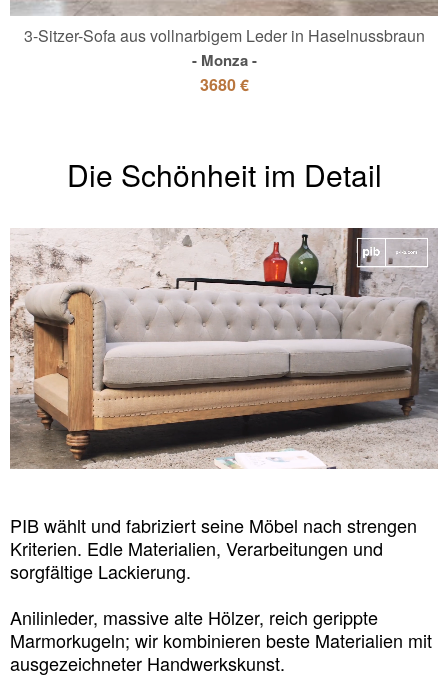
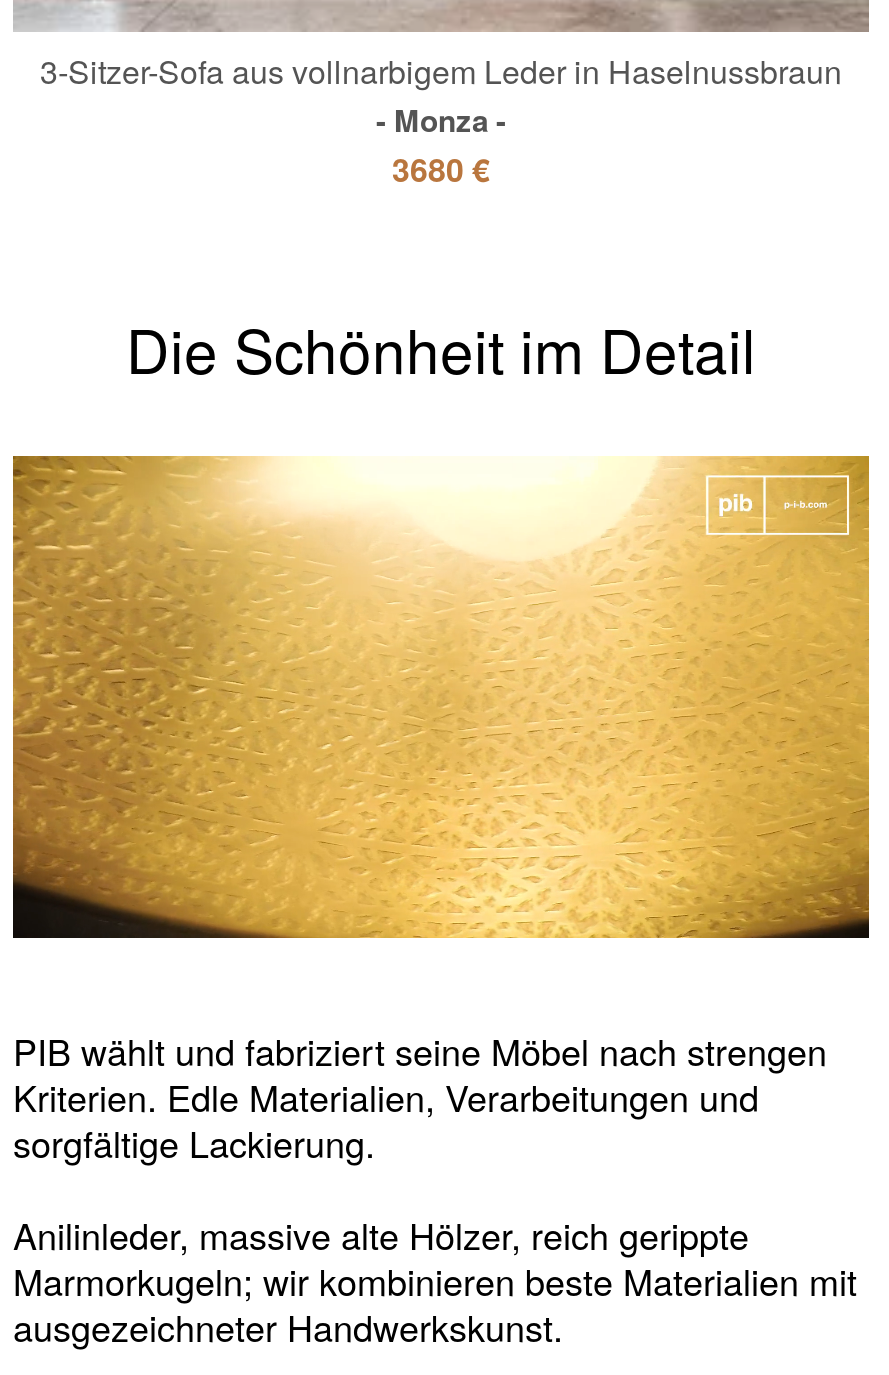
- [image]
+ [image]
